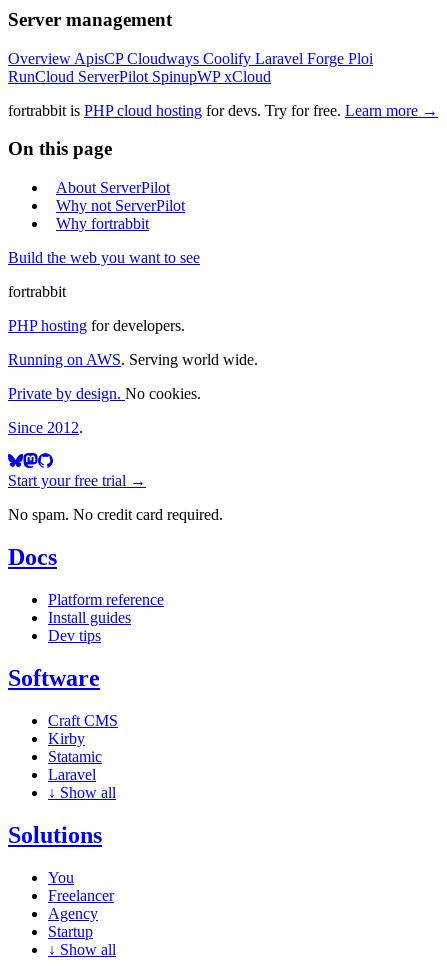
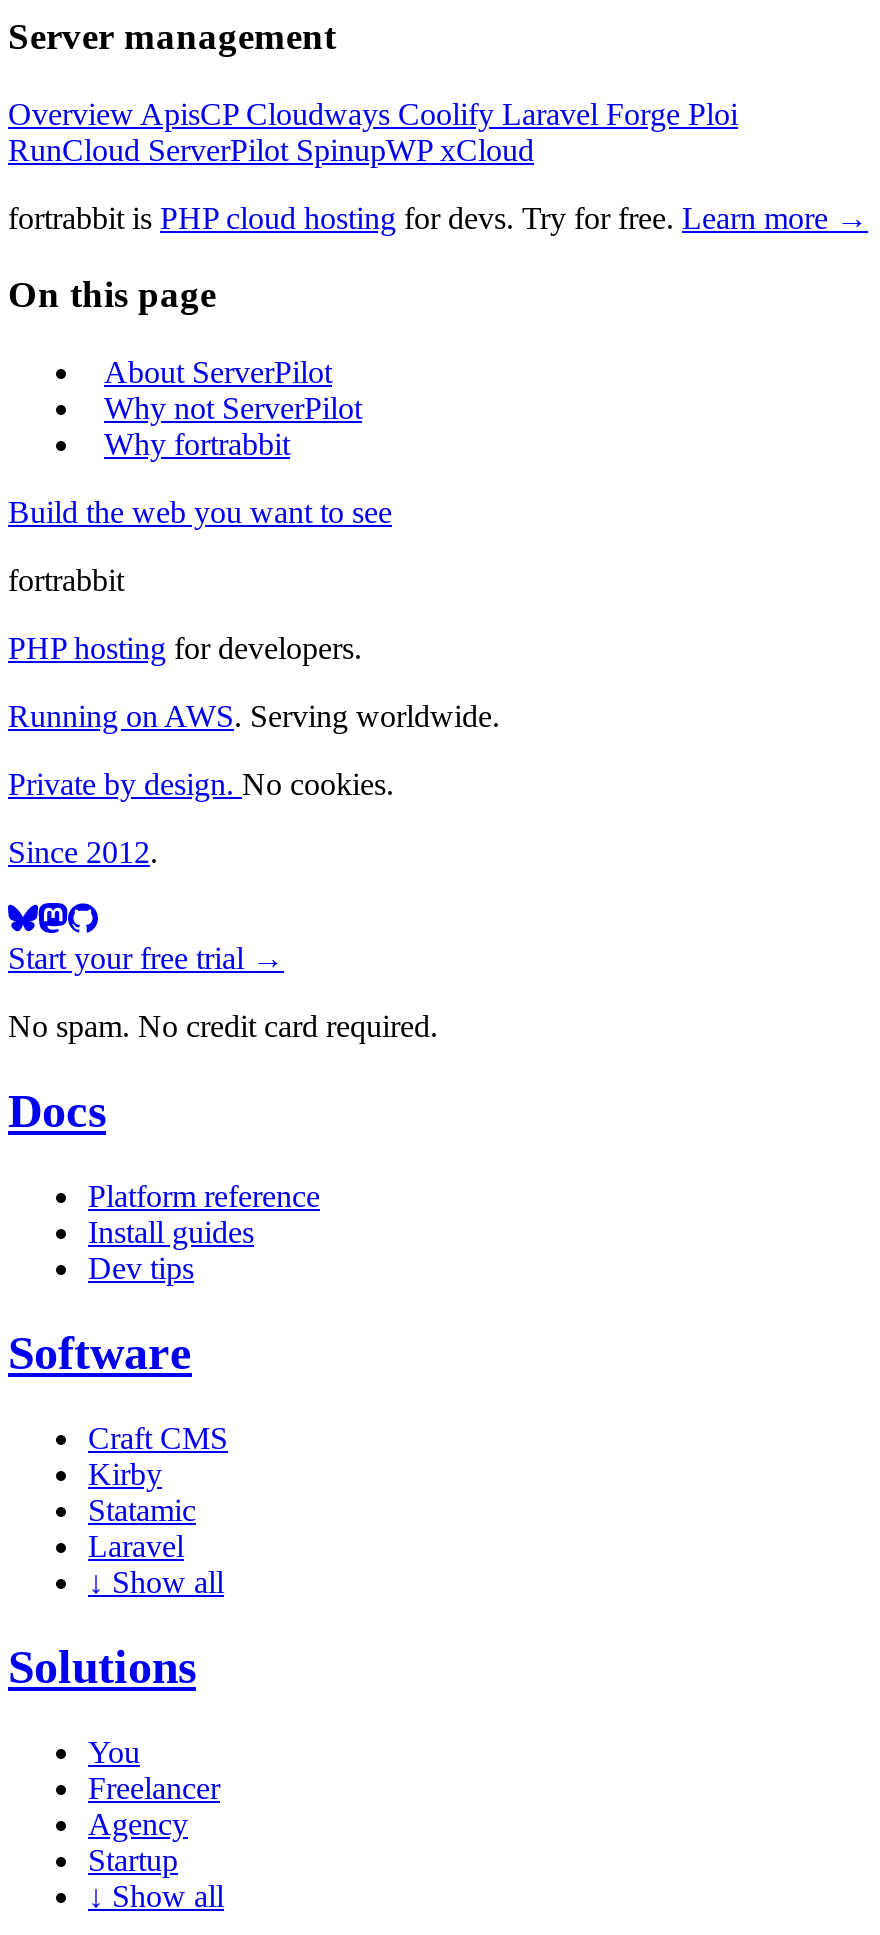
- Running on AWS. Serving world wide.
+ Running on AWS. Serving worldwide.
